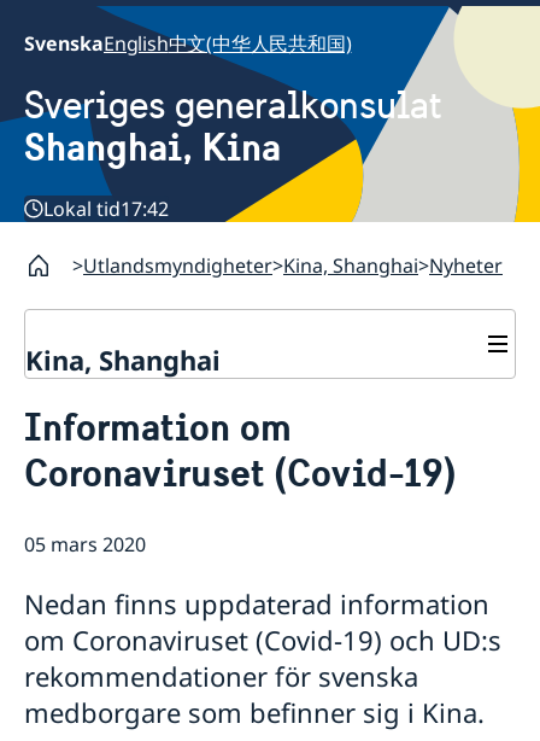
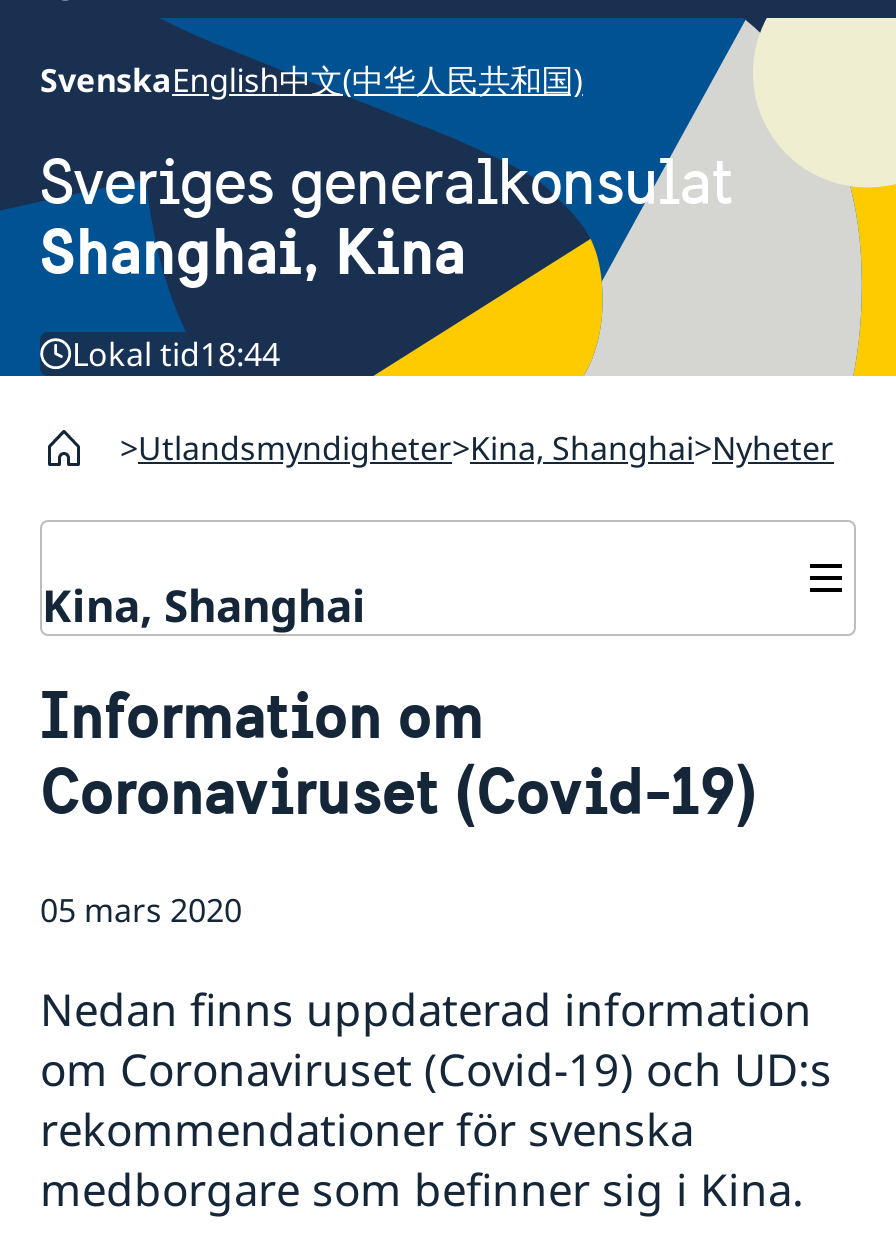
- Lokal tid17:42
+ Lokal tid18:44
